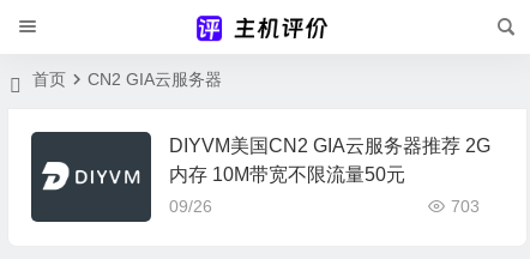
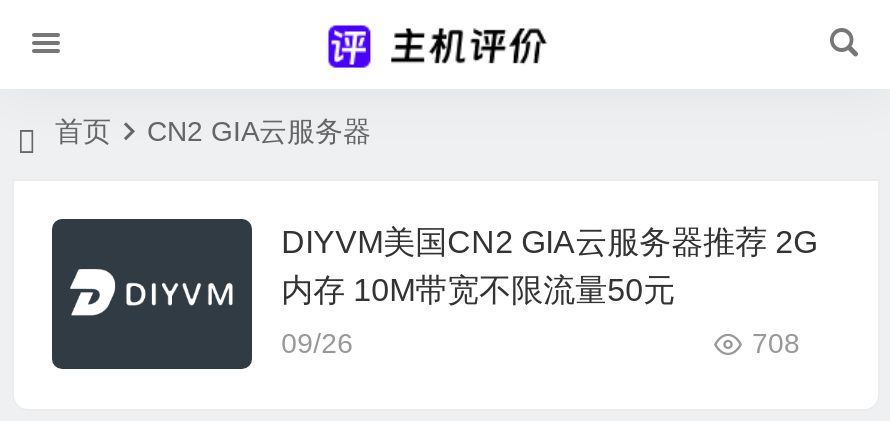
- 703
+ 708
